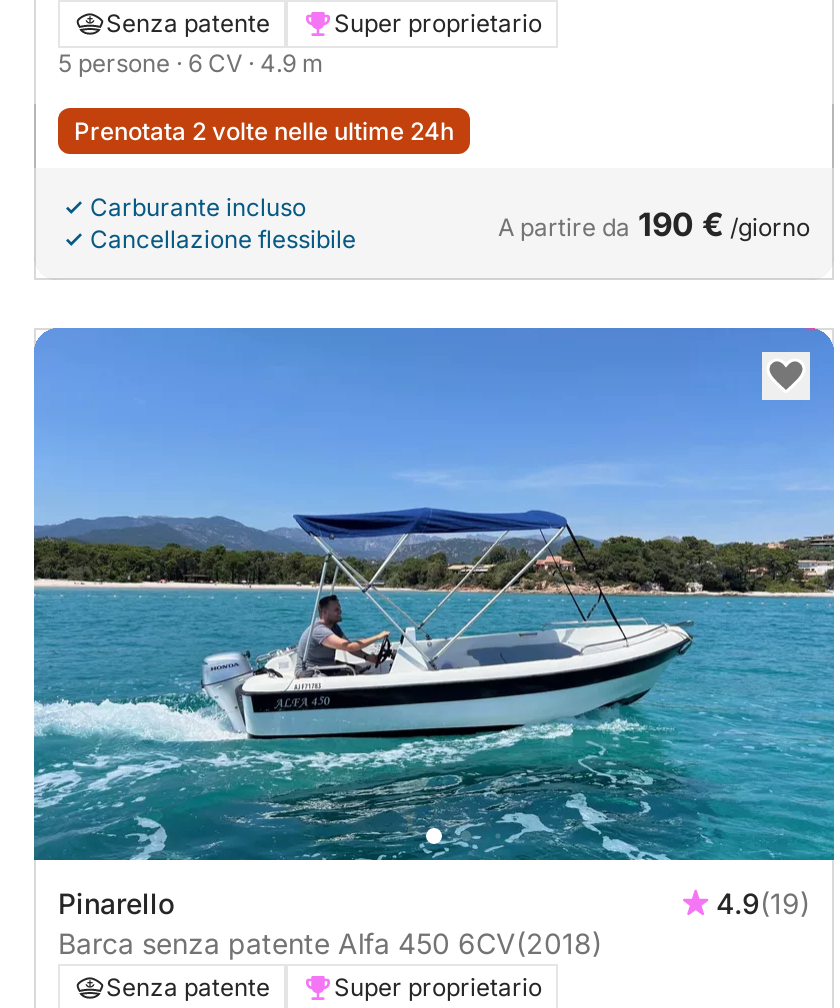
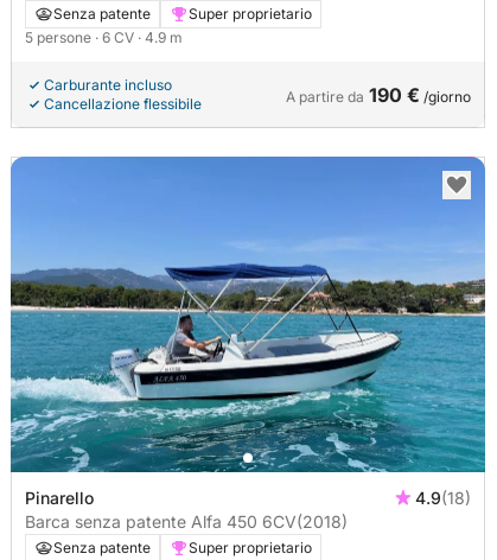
- Prenotata 2 volte nelle ultime 24h

- 4.9(19)
+ 4.9(18)
